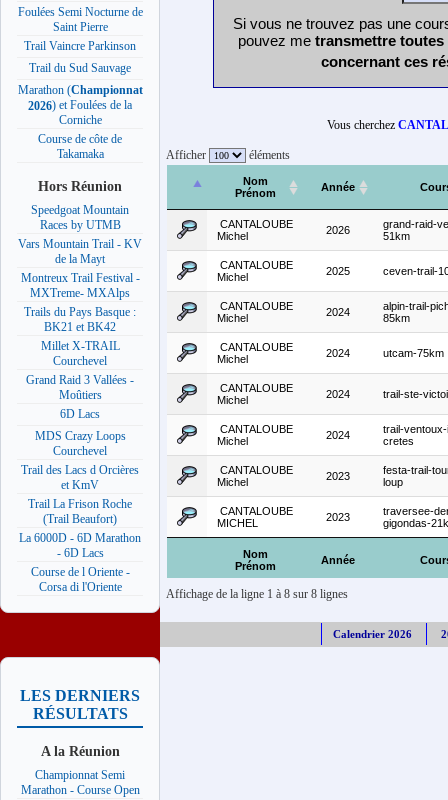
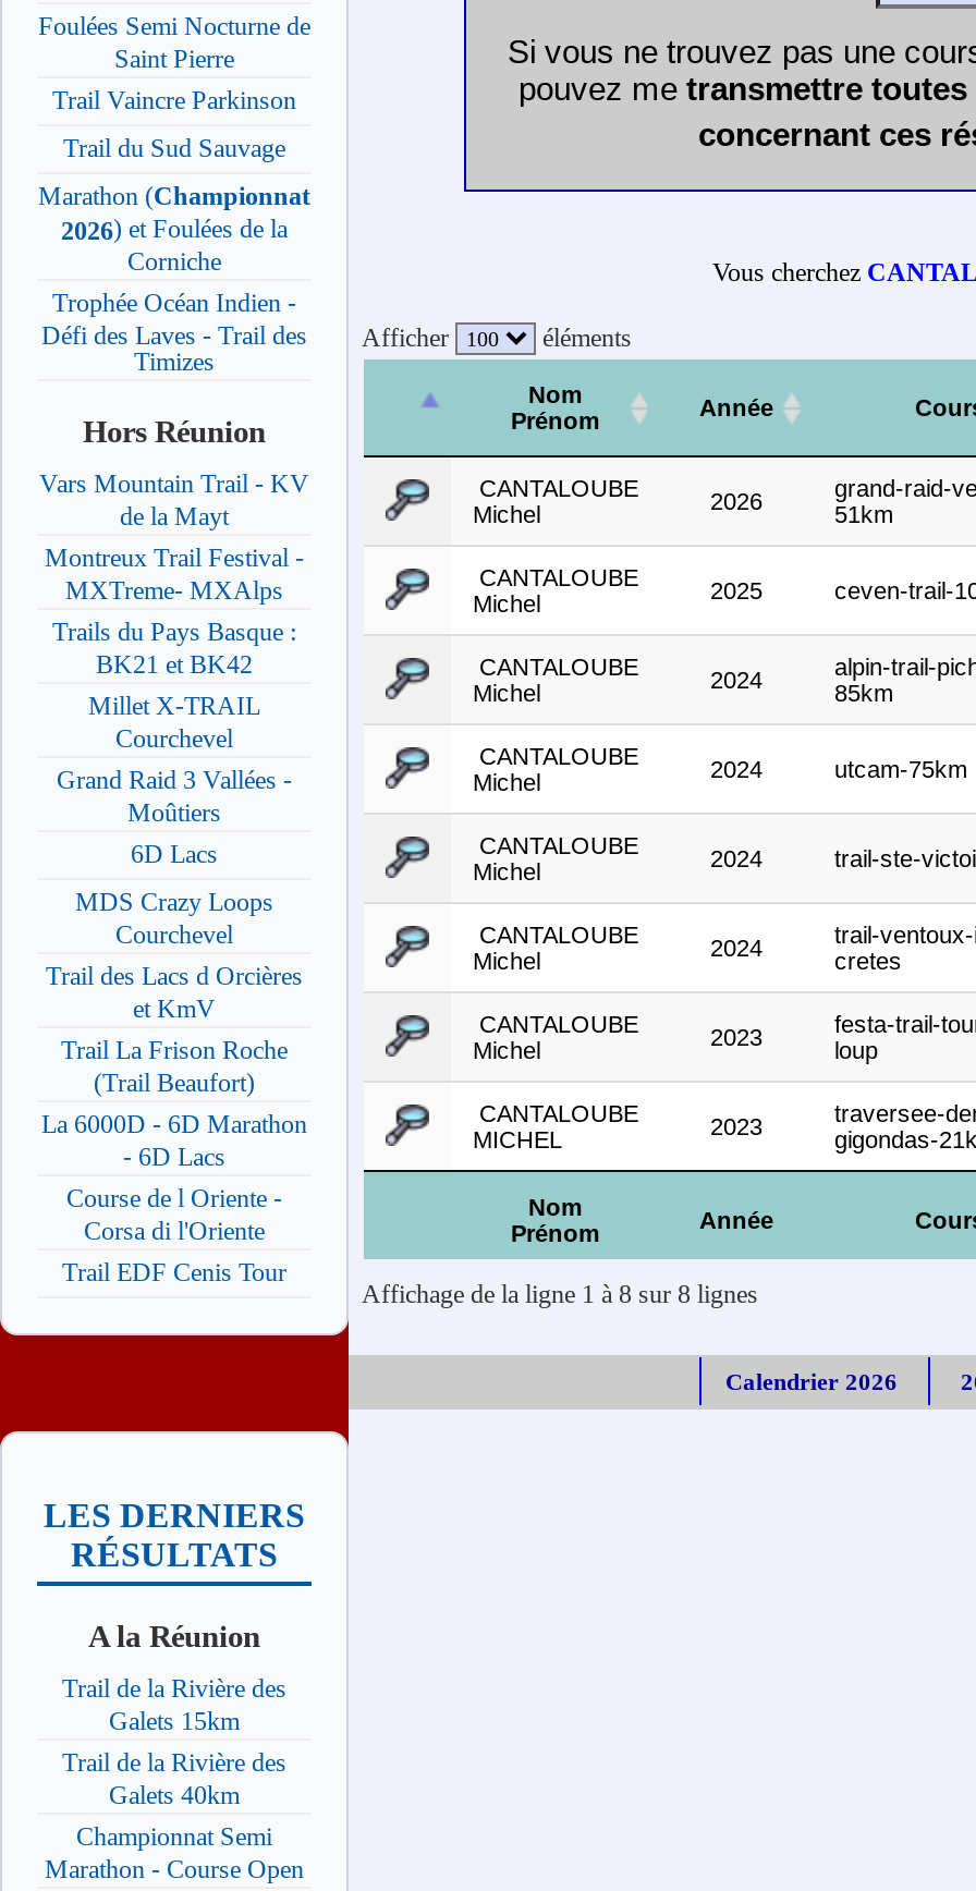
- Course de côte de
- Takamaka
+ Trophée Océan Indien -
+ Défi des Laves - Trail des
+ Timizes

- Speedgoat Mountain
- Races by UTMB

moved up: Vars Mountain Trail - KV | de la Mayt | Montreux Trail Festival - | ... | Course de l Oriente - | Corsa di l'Oriente

+ Trail EDF Cenis Tour

+ Trail de la Rivière des
+ Galets 15km
+ Trail de la Rivière des
+ Galets 40km
